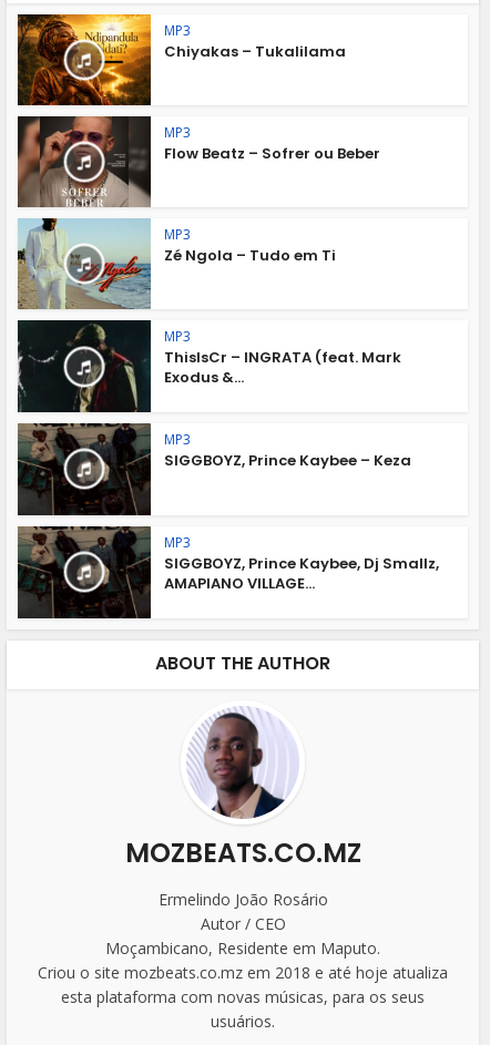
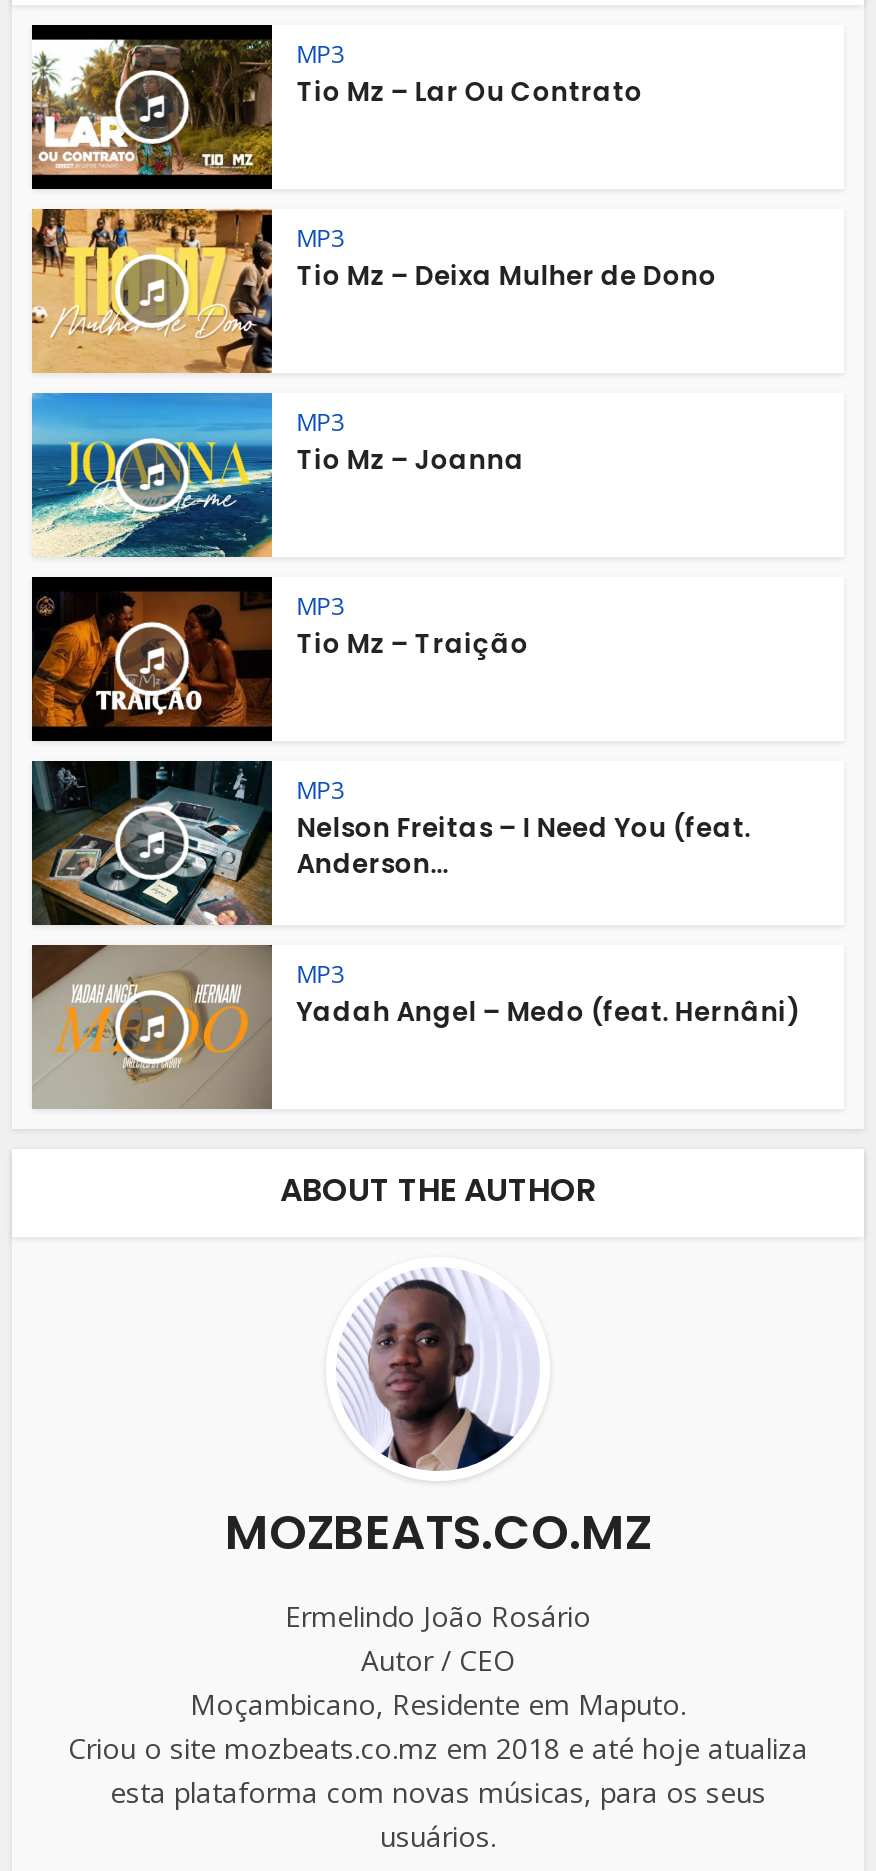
- [image]
- Chiyakas – Tukalilama
+ [image]
+ Tio Mz – Lar Ou Contrato

- [image]
- Flow Beatz – Sofrer ou Beber
+ [image]
+ Tio Mz – Deixa Mulher de Dono

- [image]
- Zé Ngola – Tudo em Ti
+ [image]
+ Tio Mz – Joanna

- [image]
- ThisIsCr – INGRATA (feat. Mark
- Exodus &...
+ [image]
+ Tio Mz – Traição

- [image]
- SIGGBOYZ, Prince Kaybee – Keza
+ [image]
+ Nelson Freitas – I Need You (feat.
+ Anderson...

- [image]
- SIGGBOYZ, Prince Kaybee, Dj Smallz,
- AMAPIANO VILLAGE...
+ [image]
+ Yadah Angel – Medo (feat. Hernâni)
